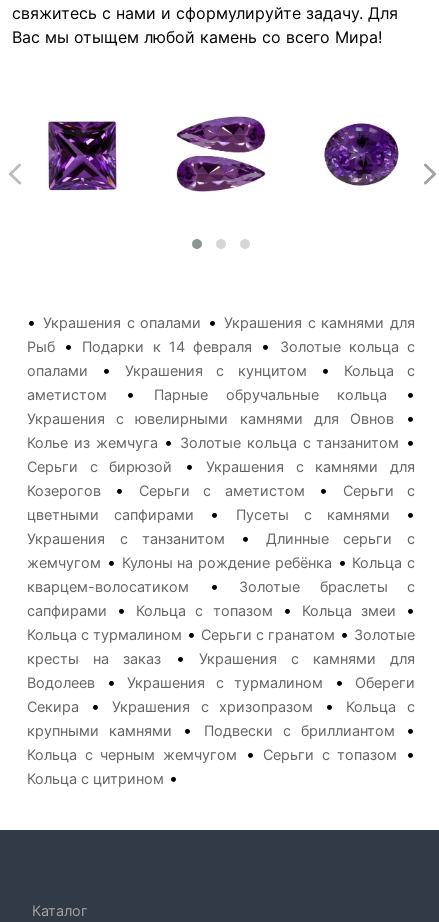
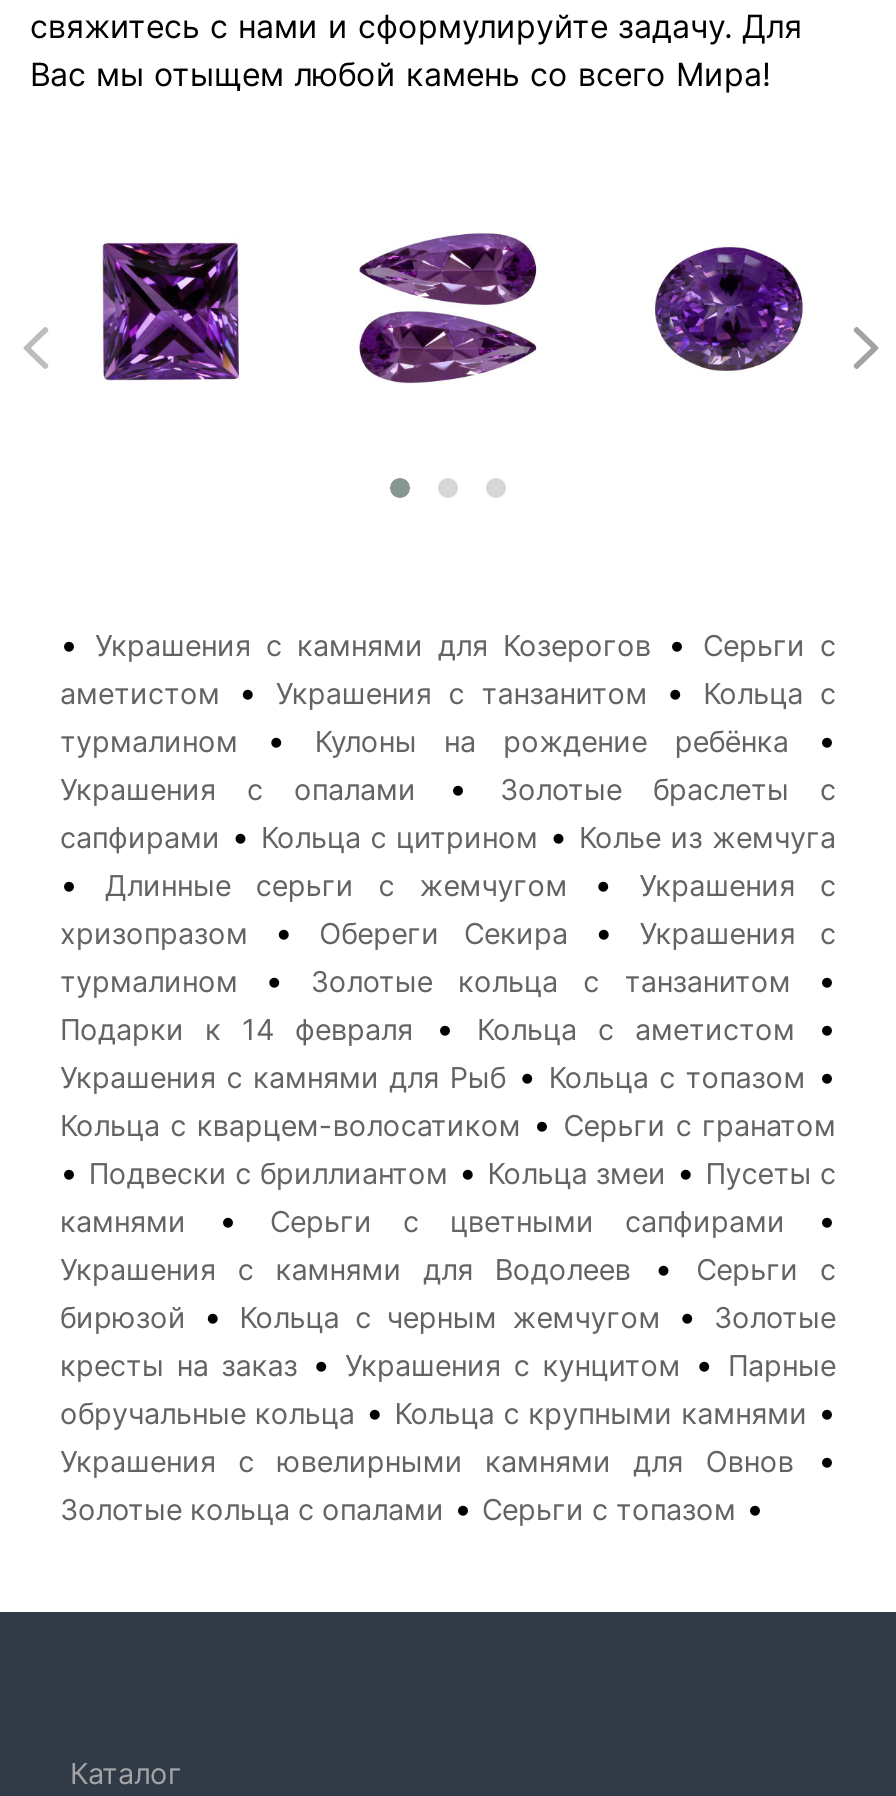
- • Украшения с опалами • Украшения с камнями для
- Рыб • Подарки к 14 февраля • Золотые кольца с
- опалами • Украшения с кунцитом • Кольца с
- аметистом • Парные обручальные кольца •
+ • Украшения с камнями для Козерогов • Серьги с
+ аметистом • Украшения с танзанитом • Кольца с
+ турмалином • Кулоны на рождение ребёнка •
+ Украшения с опалами • Золотые браслеты с
+ сапфирами • Кольца с цитрином • Колье из жемчуга
+ • Длинные серьги с жемчугом • Украшения с
+ хризопразом • Обереги Секира • Украшения с
+ турмалином • Золотые кольца с танзанитом •
+ Подарки к 14 февраля • Кольца с аметистом •
+ Украшения с камнями для Рыб • Кольца с топазом •
+ Кольца с кварцем-волосатиком • Серьги с гранатом
+ • Подвески с бриллиантом • Кольца змеи • Пусеты с
+ камнями • Серьги с цветными сапфирами •
+ Украшения с камнями для Водолеев • Серьги с
+ бирюзой • Кольца с черным жемчугом • Золотые
+ кресты на заказ • Украшения с кунцитом • Парные
+ обручальные кольца • Кольца с крупными камнями •

moved down: Украшения с ювелирными камнями для Овнов •

- Колье из жемчуга • Золотые кольца с танзанитом •
- Серьги с бирюзой • Украшения с камнями для
- Козерогов • Серьги с аметистом • Серьги с
- цветными сапфирами • Пусеты с камнями •
- Украшения с танзанитом • Длинные серьги с
- жемчугом • Кулоны на рождение ребёнка • Кольца с
- кварцем-волосатиком • Золотые браслеты с
- сапфирами • Кольца с топазом • Кольца змеи •
- Кольца с турмалином • Серьги с гранатом • Золотые
- кресты на заказ • Украшения с камнями для
- Водолеев • Украшения с турмалином • Обереги
- Секира • Украшения с хризопразом • Кольца с
- крупными камнями • Подвески с бриллиантом •
- Кольца с черным жемчугом • Серьги с топазом •
- Кольца с цитрином •
+ Золотые кольца с опалами • Серьги с топазом •
